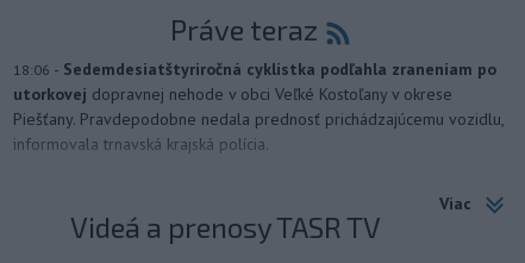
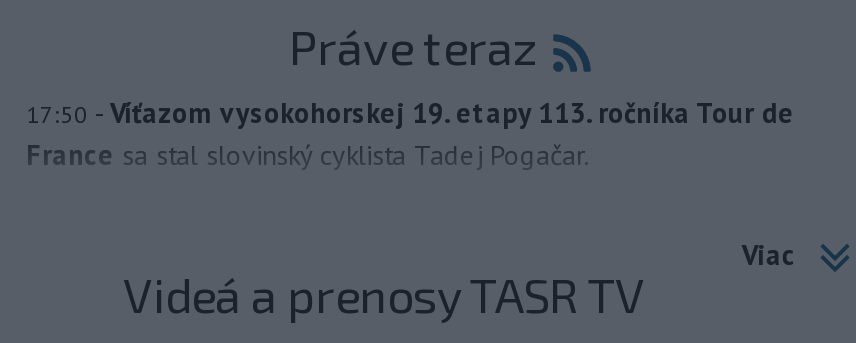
- 18:06 - Sedemdesiatštyriročná cyklistka podľahla zraneniam po
- utorkovej dopravnej nehode v obci Veľké Kostoľany v okrese
- Piešťany. Pravdepodobne nedala prednosť prichádzajúcemu vozidlu,
- informovala trnavská krajská polícia.
+ 17:50 - Víťazom vysokohorskej 19. etapy 113. ročníka Tour de
+ France sa stal slovinský cyklista Tadej Pogačar.
